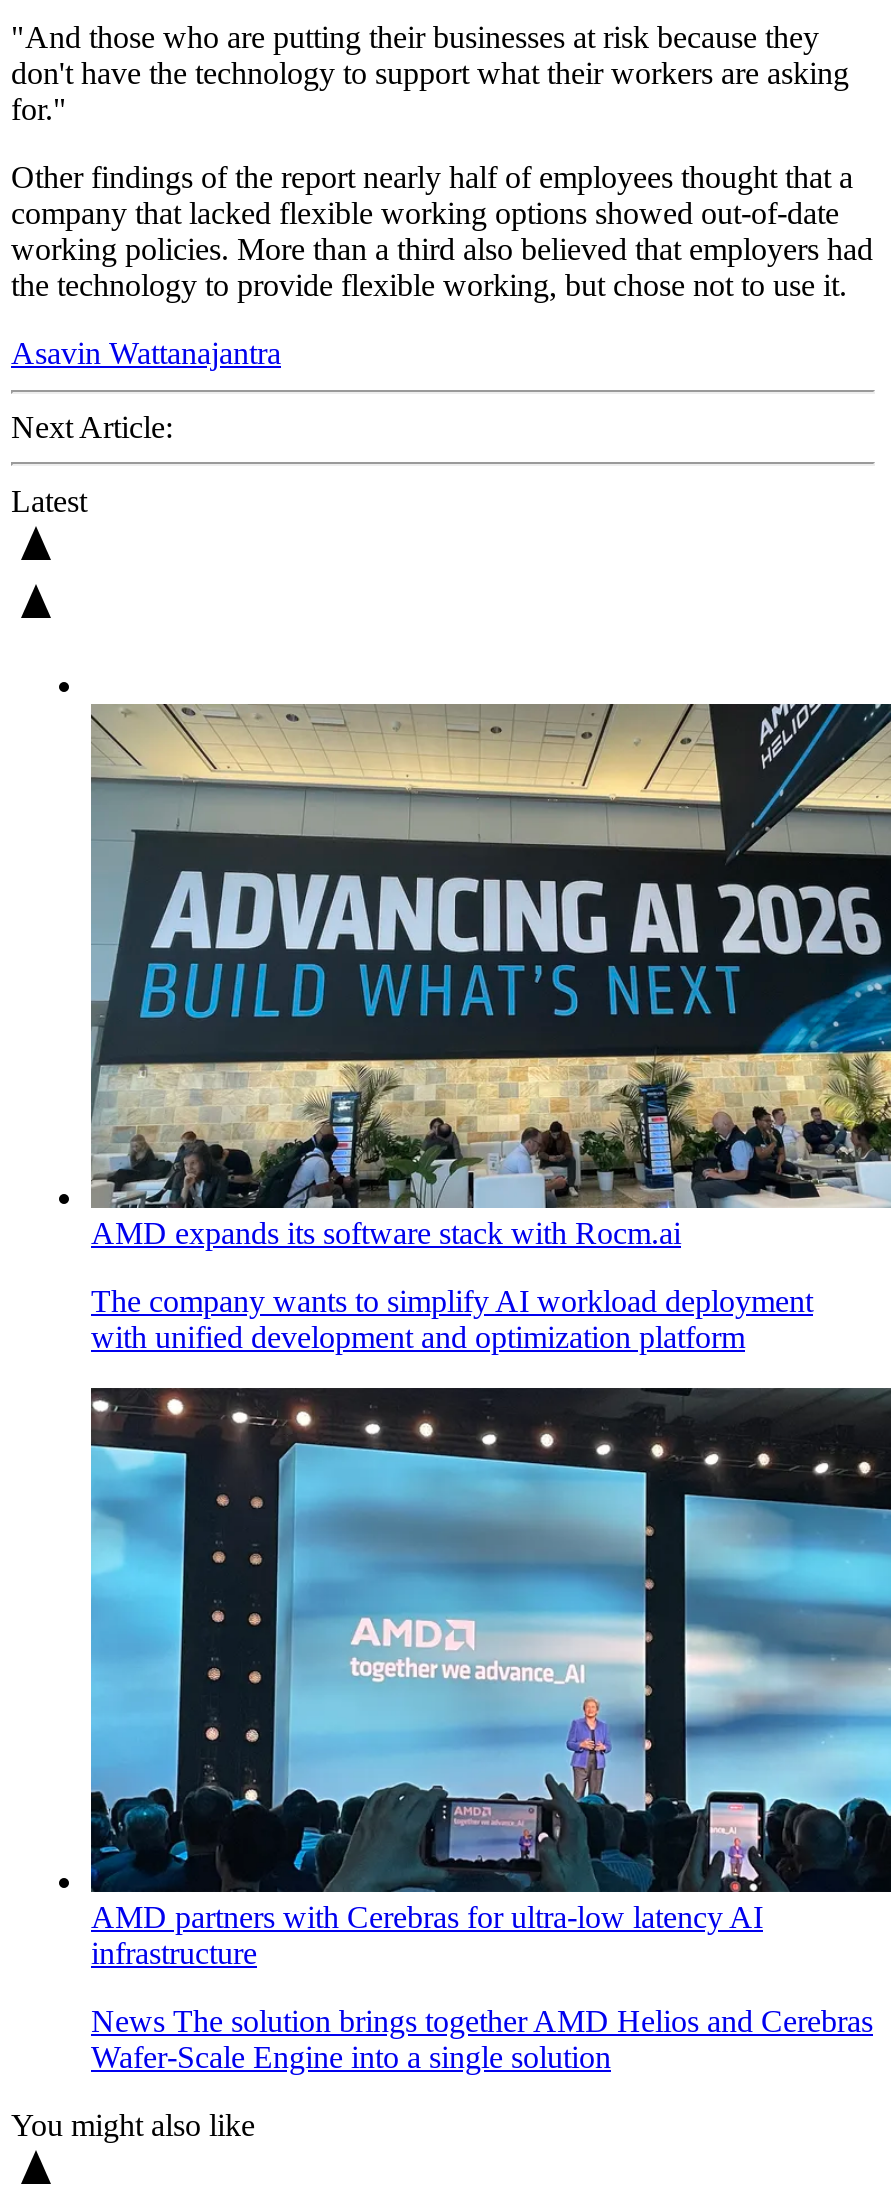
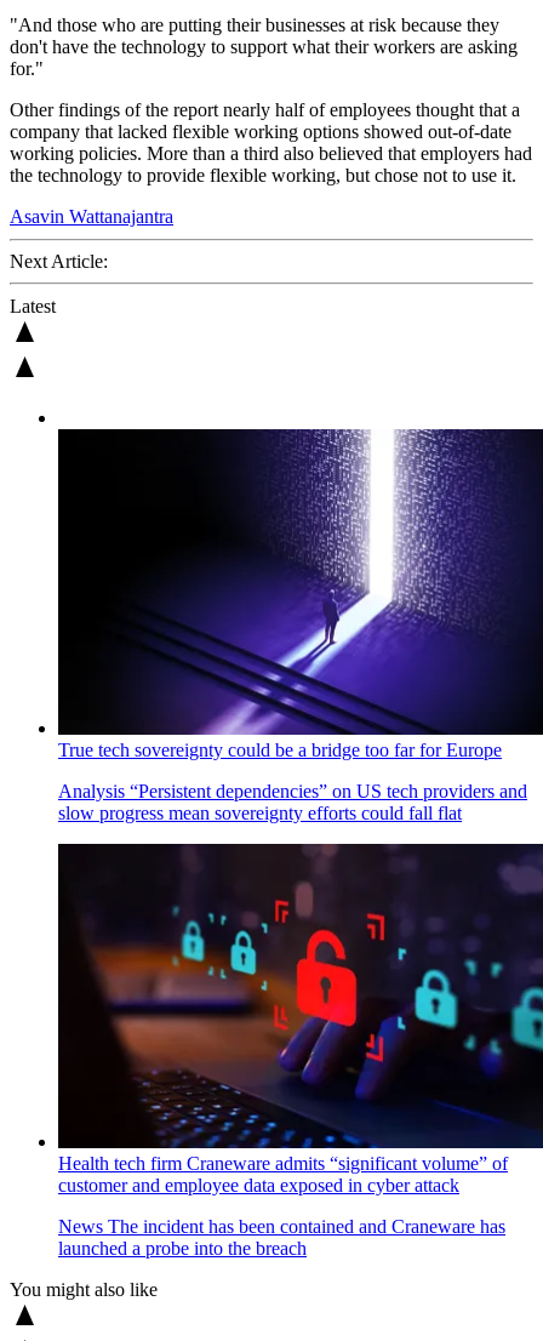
- [image]
- AMD expands its software stack with Rocm.ai
+ [image]
+ True tech sovereignty could be a bridge too far for Europe

- The company wants to simplify AI workload deployment
- with unified development and optimization platform
+ Analysis “Persistent dependencies” on US tech providers and
+ slow progress mean sovereignty efforts could fall flat

- [image]
- AMD partners with Cerebras for ultra-low latency AI
- infrastructure
+ [image]
+ Health tech firm Craneware admits “significant volume” of
+ customer and employee data exposed in cyber attack

- News The solution brings together AMD Helios and Cerebras
- Wafer-Scale Engine into a single solution
+ News The incident has been contained and Craneware has
+ launched a probe into the breach
